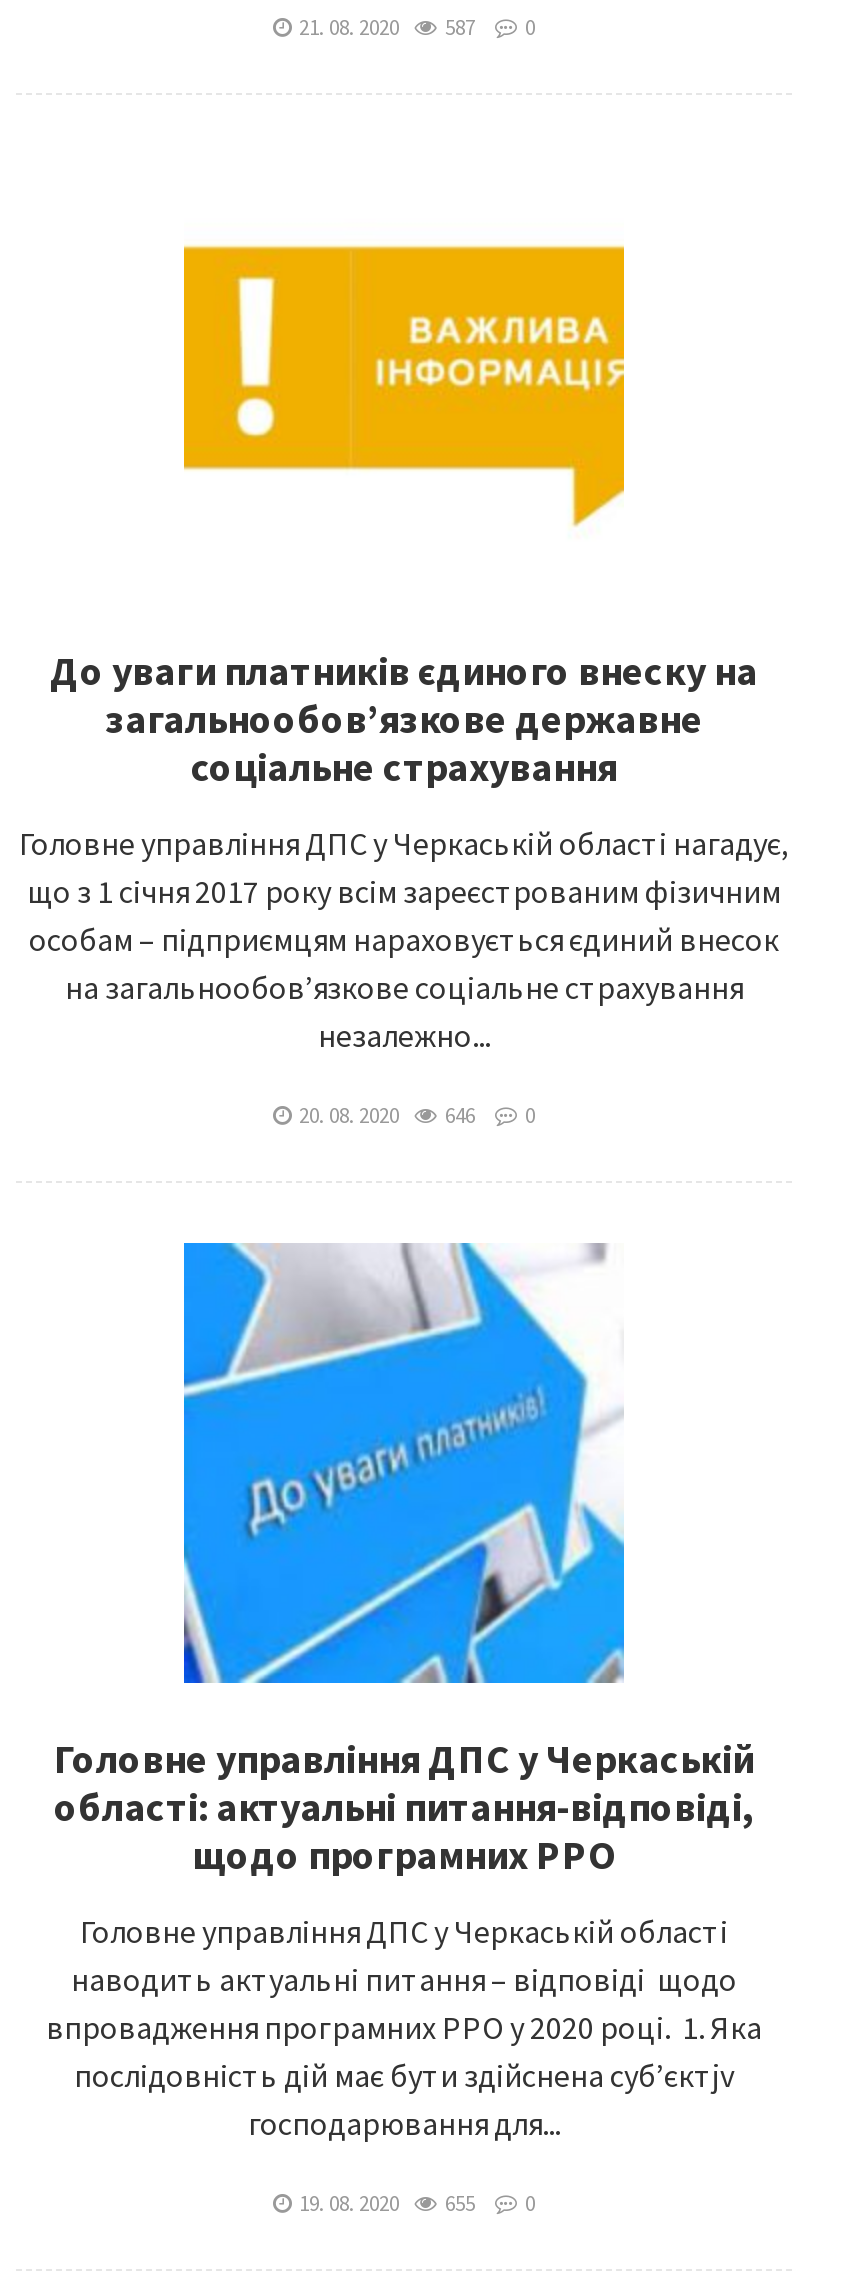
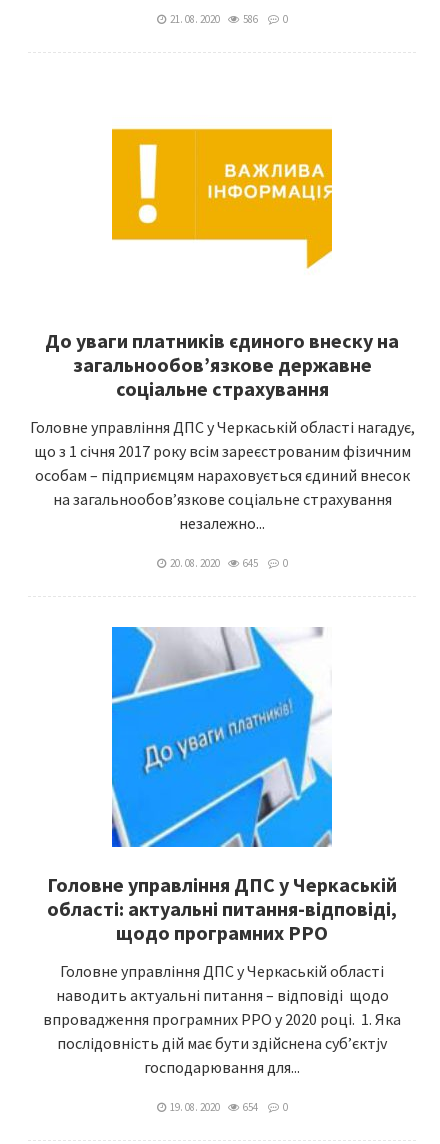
- 21. 08. 2020 587 0
+ 21. 08. 2020 586 0

- 20. 08. 2020 646 0
+ 20. 08. 2020 645 0

- 19. 08. 2020 655 0
+ 19. 08. 2020 654 0
